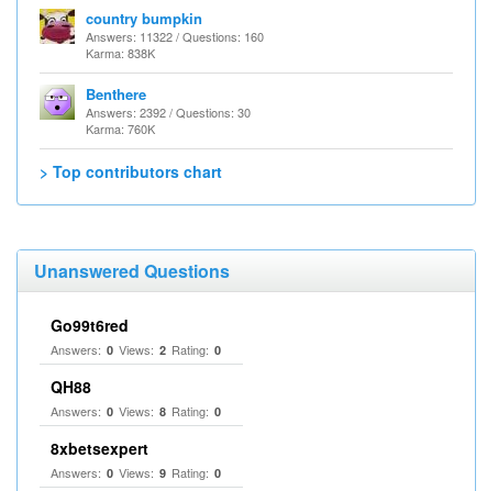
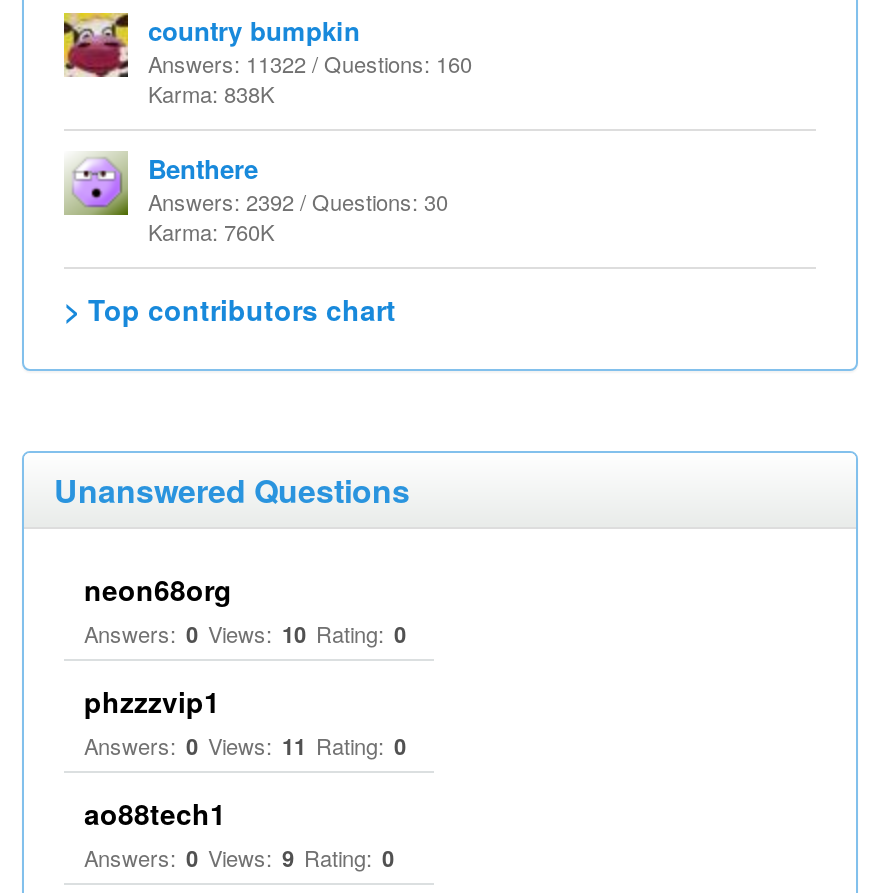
- Go99t6red
- Answers: 0 Views: 2 Rating: 0
+ neon68org
+ Answers: 0 Views: 10 Rating: 0

- QH88
- Answers: 0 Views: 8 Rating: 0
+ phzzzvip1
+ Answers: 0 Views: 11 Rating: 0

- 8xbetsexpert
+ ao88tech1
